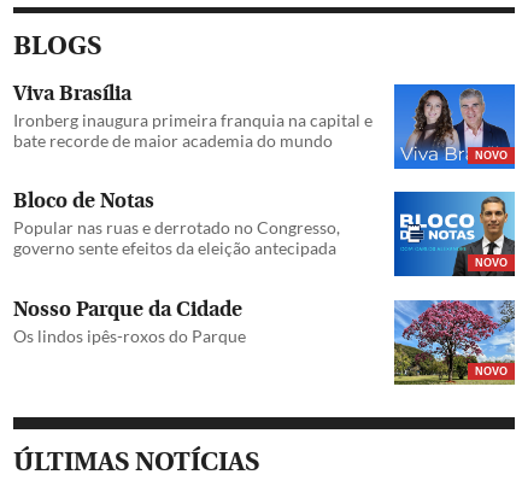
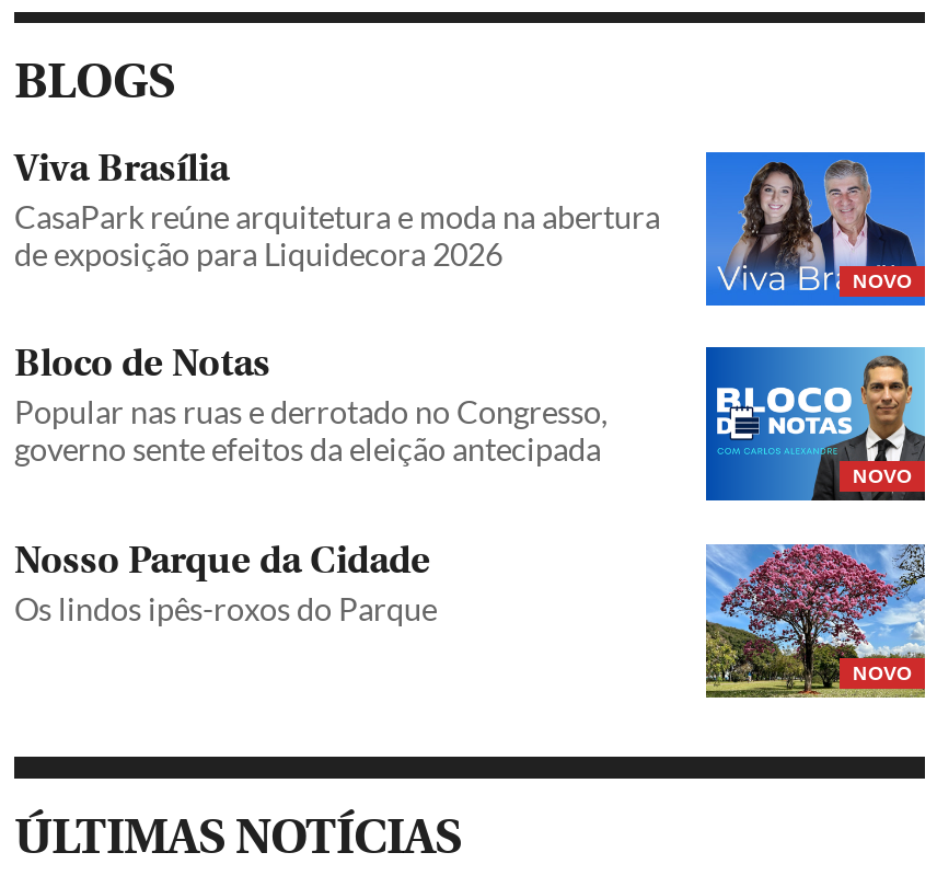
- Ironberg inaugura primeira franquia na capital e
- bate recorde de maior academia do mundo
+ CasaPark reúne arquitetura e moda na abertura
+ de exposição para Liquidecora 2026
